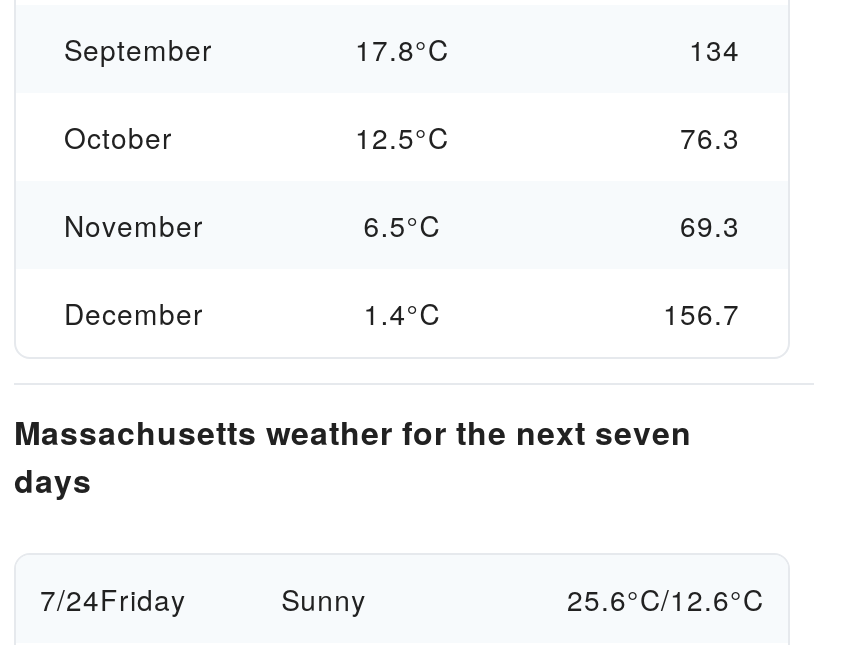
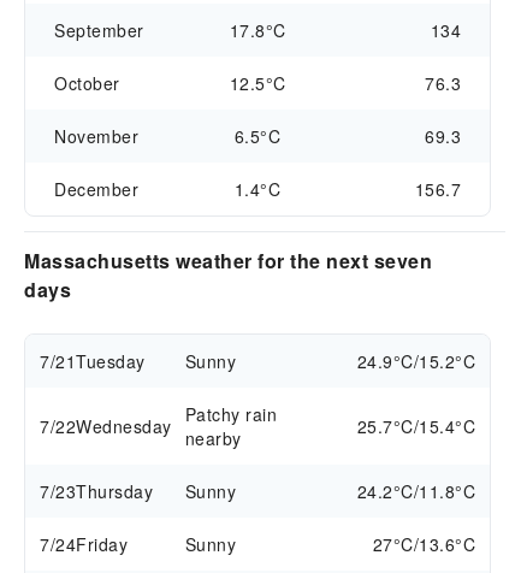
+ 7/21Tuesday
+ Sunny
+ 24.9°C/15.2°C
+ 7/22Wednesday Patchy rain
+ nearby
+ 25.7°C/15.4°C
+ 7/23Thursday
+ Sunny
+ 24.2°C/11.8°C

- 25.6°C/12.6°C
+ 27°C/13.6°C
